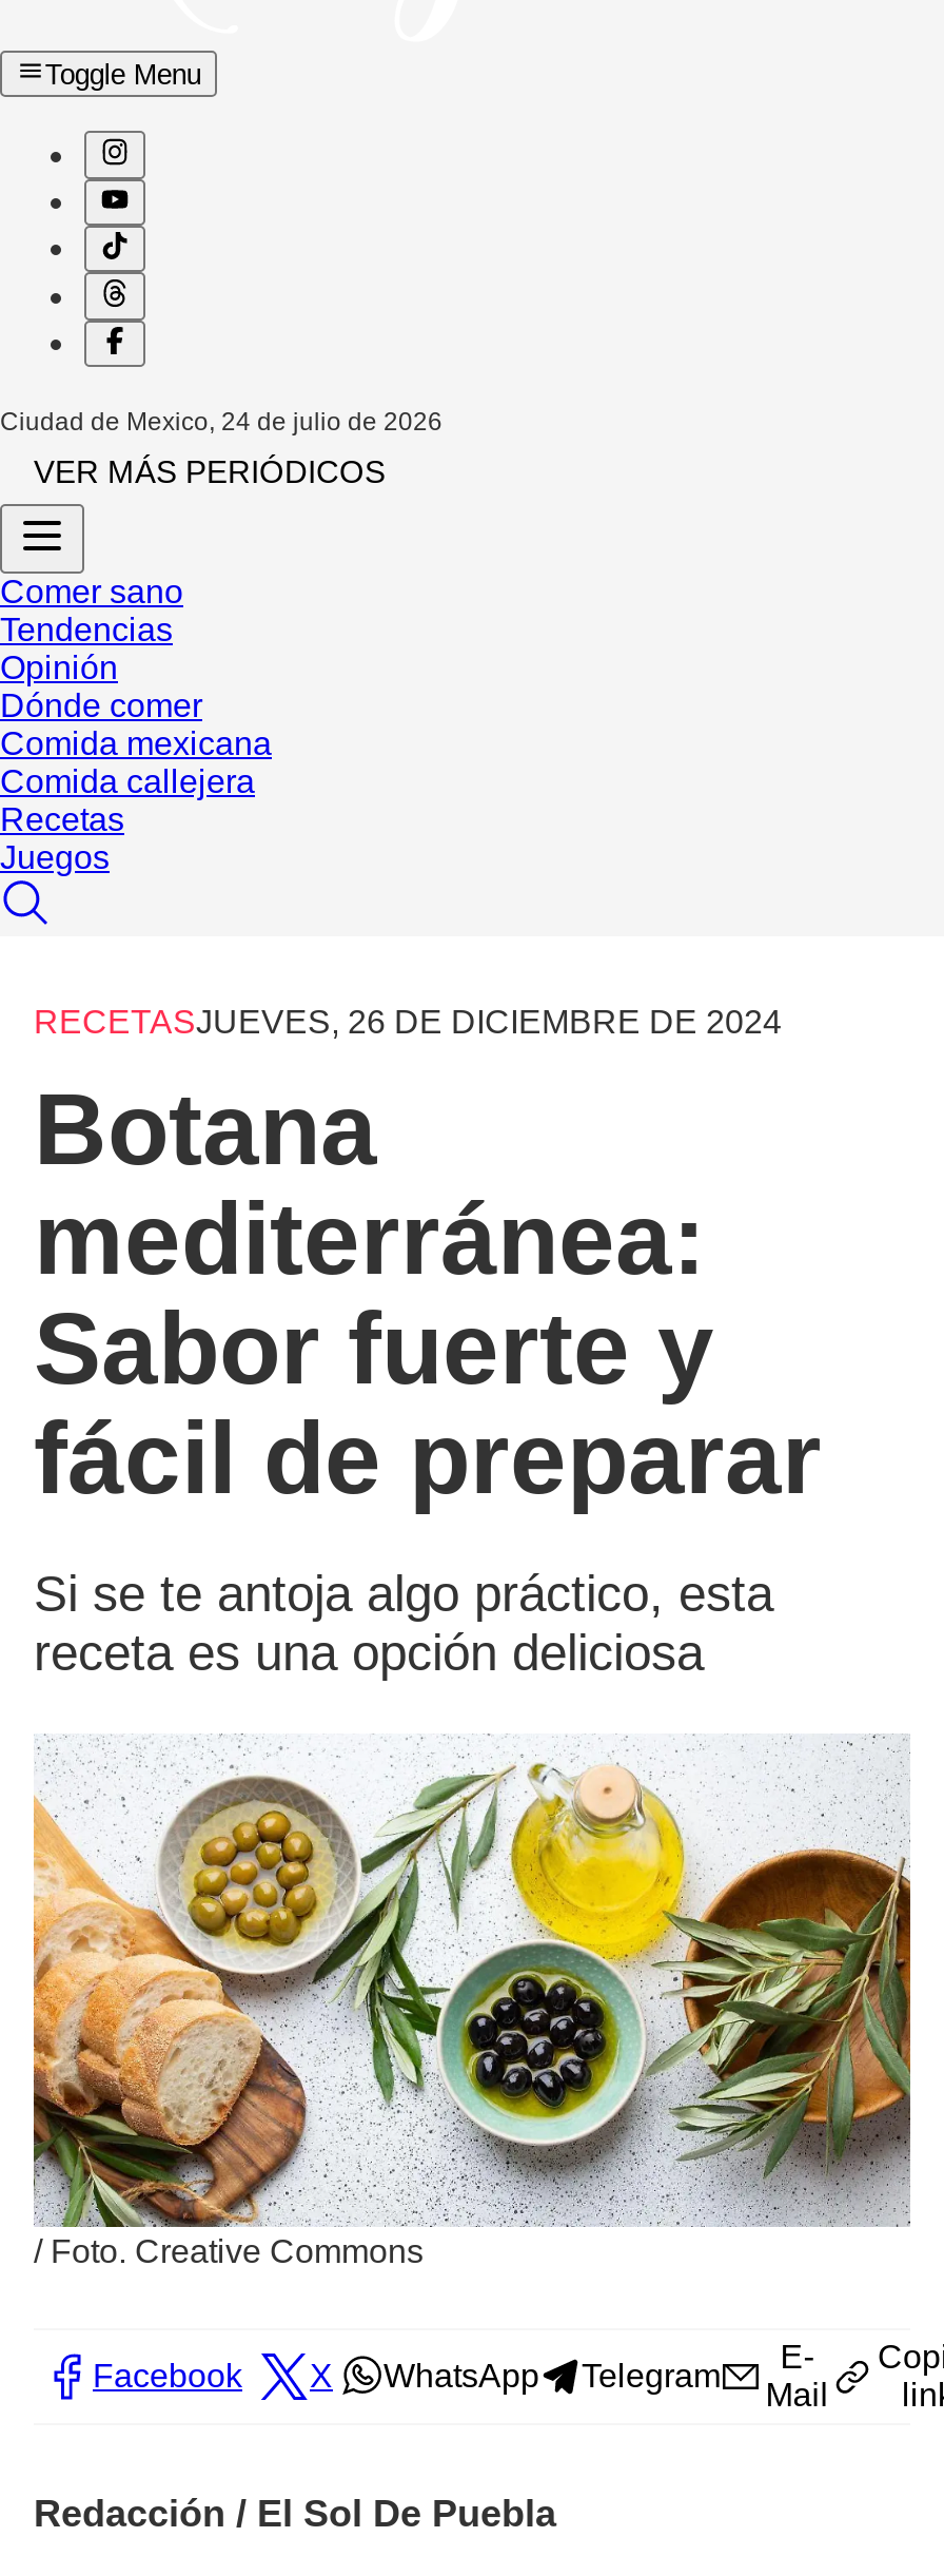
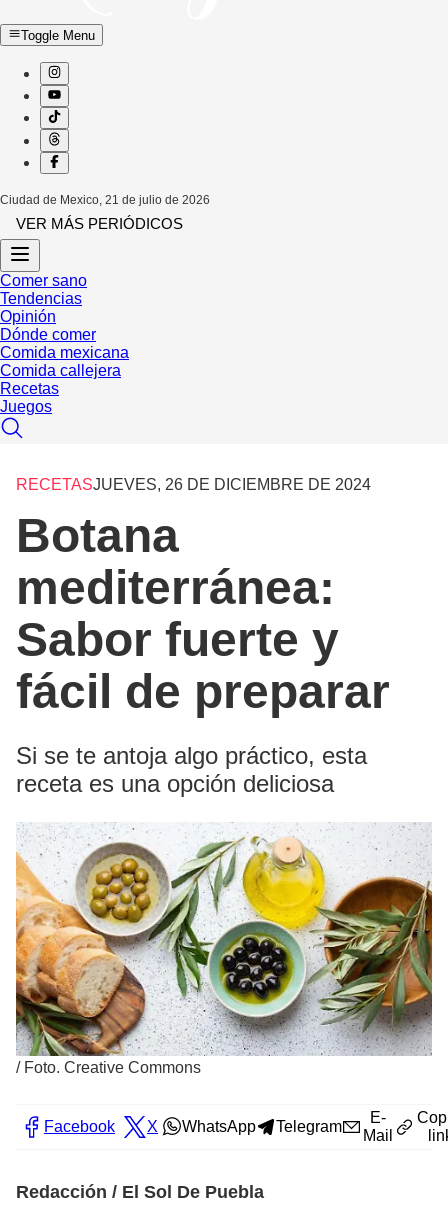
- Ciudad de Mexico, 24 de julio de 2026
+ Ciudad de Mexico, 21 de julio de 2026
